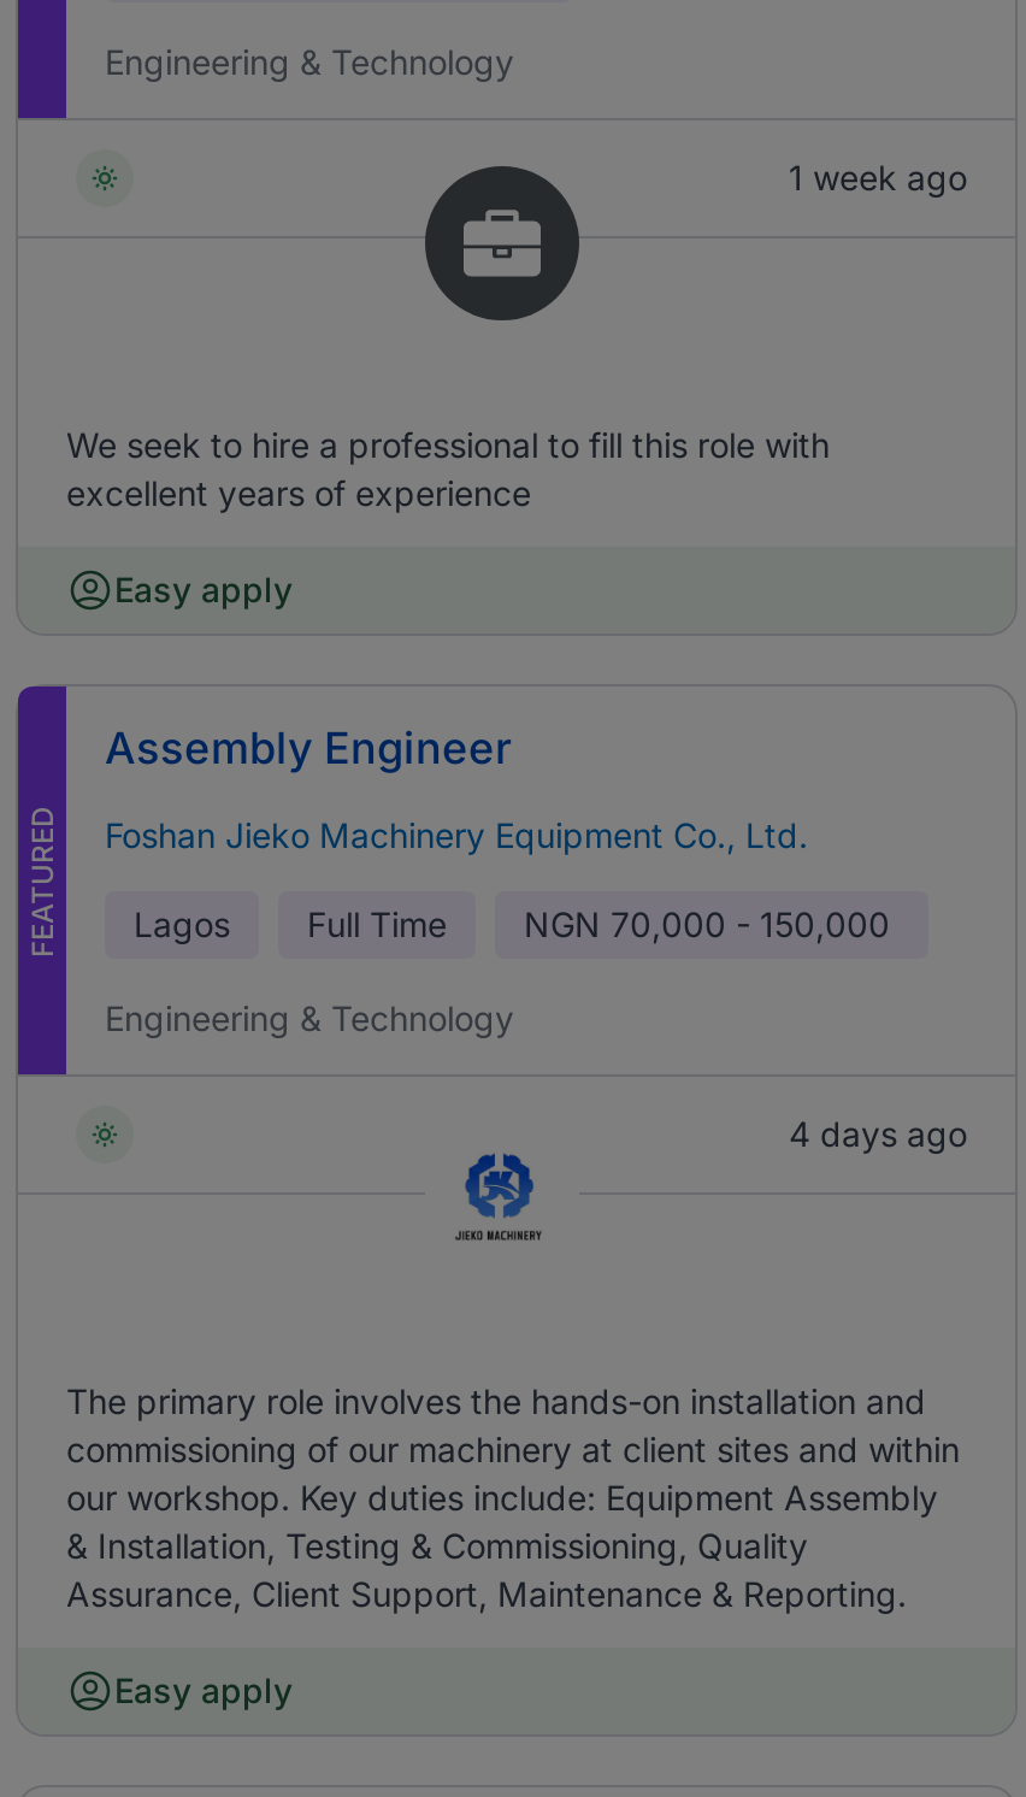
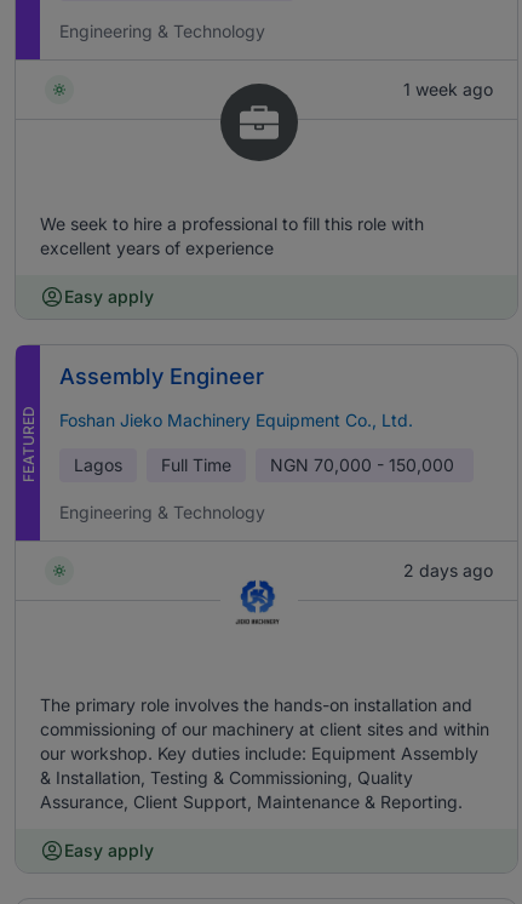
- 4 days ago
+ 2 days ago
